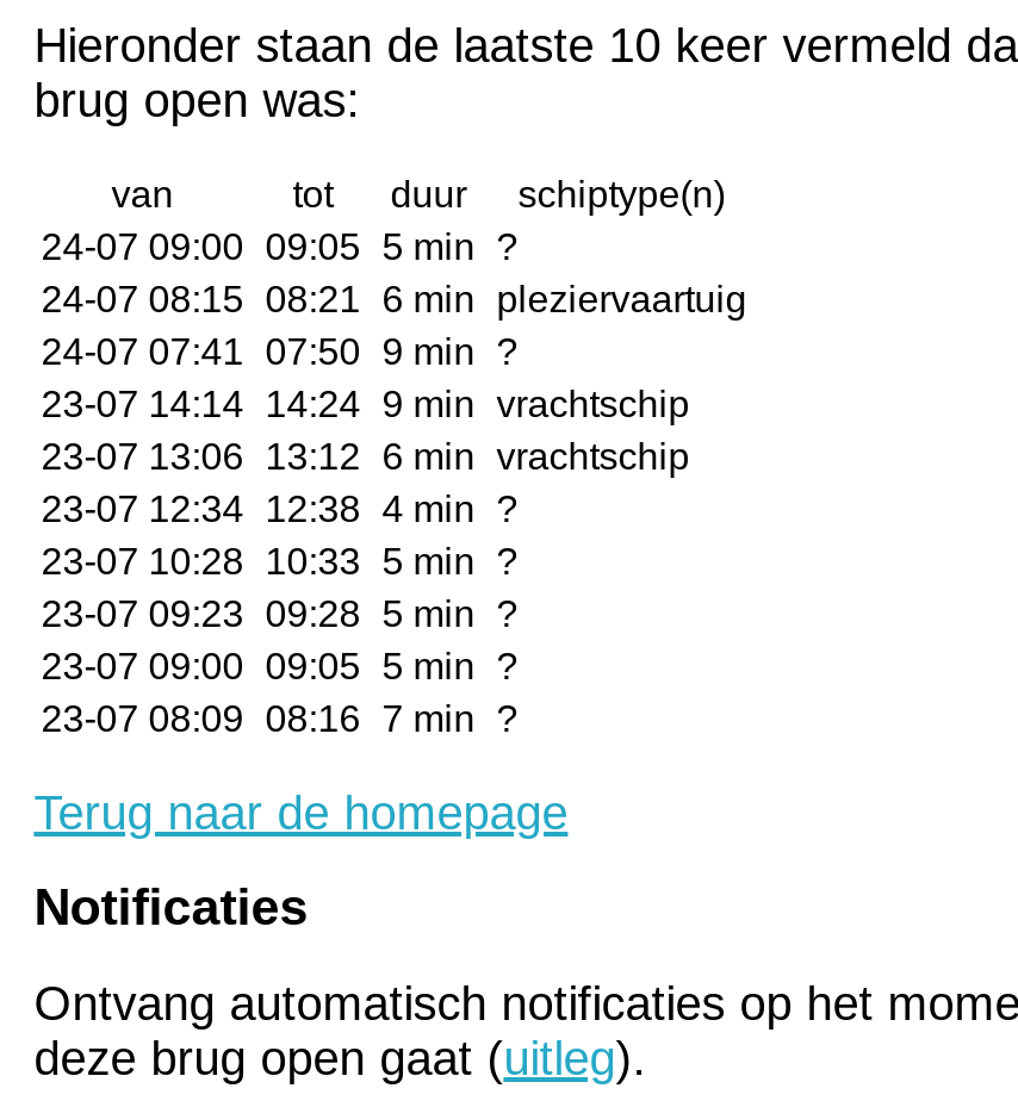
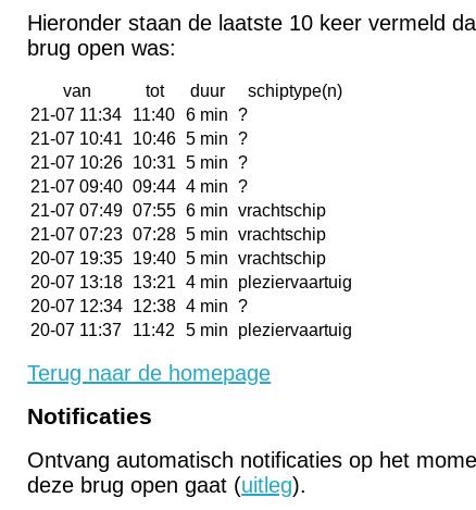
- 24-07 09:00 09:05 5 min ?
+ 21-07 11:34 11:40 6 min ?

- 24-07 08:15 08:21 6 min pleziervaartuig
+ 21-07 10:41 10:46 5 min ?

- 24-07 07:41 07:50 9 min ?
+ 21-07 10:26 10:31 5 min ?

- 23-07 14:14 14:24 9 min vrachtschip
+ 21-07 09:40 09:44 4 min ?

- 23-07 13:06 13:12 6 min vrachtschip
+ 21-07 07:49 07:55 6 min vrachtschip

- 23-07 12:34 12:38 4 min ?
+ 21-07 07:23 07:28 5 min vrachtschip

- 23-07 10:28 10:33 5 min ?
+ 20-07 19:35 19:40 5 min vrachtschip

- 23-07 09:23 09:28 5 min ?
+ 20-07 13:18 13:21 4 min pleziervaartuig

- 23-07 09:00 09:05 5 min ?
+ 20-07 12:34 12:38 4 min ?

- 23-07 08:09 08:16 7 min ?
+ 20-07 11:37 11:42 5 min pleziervaartuig
